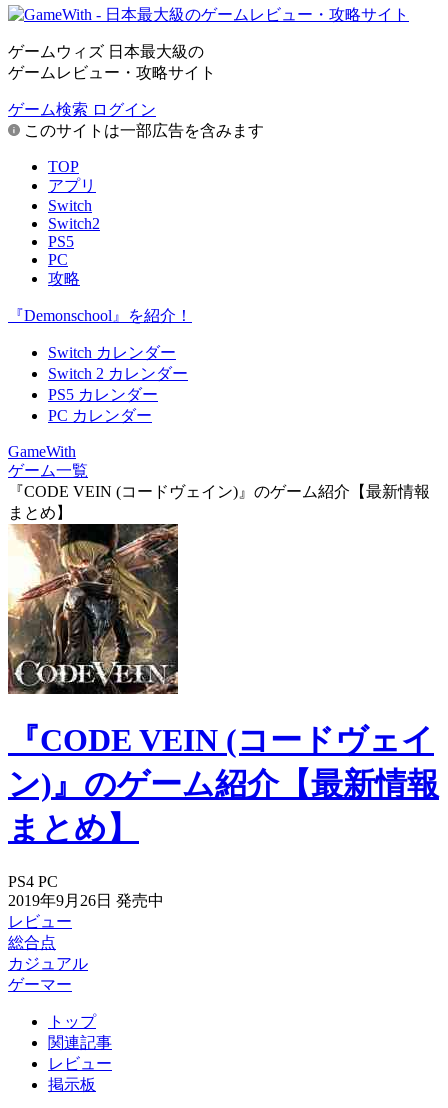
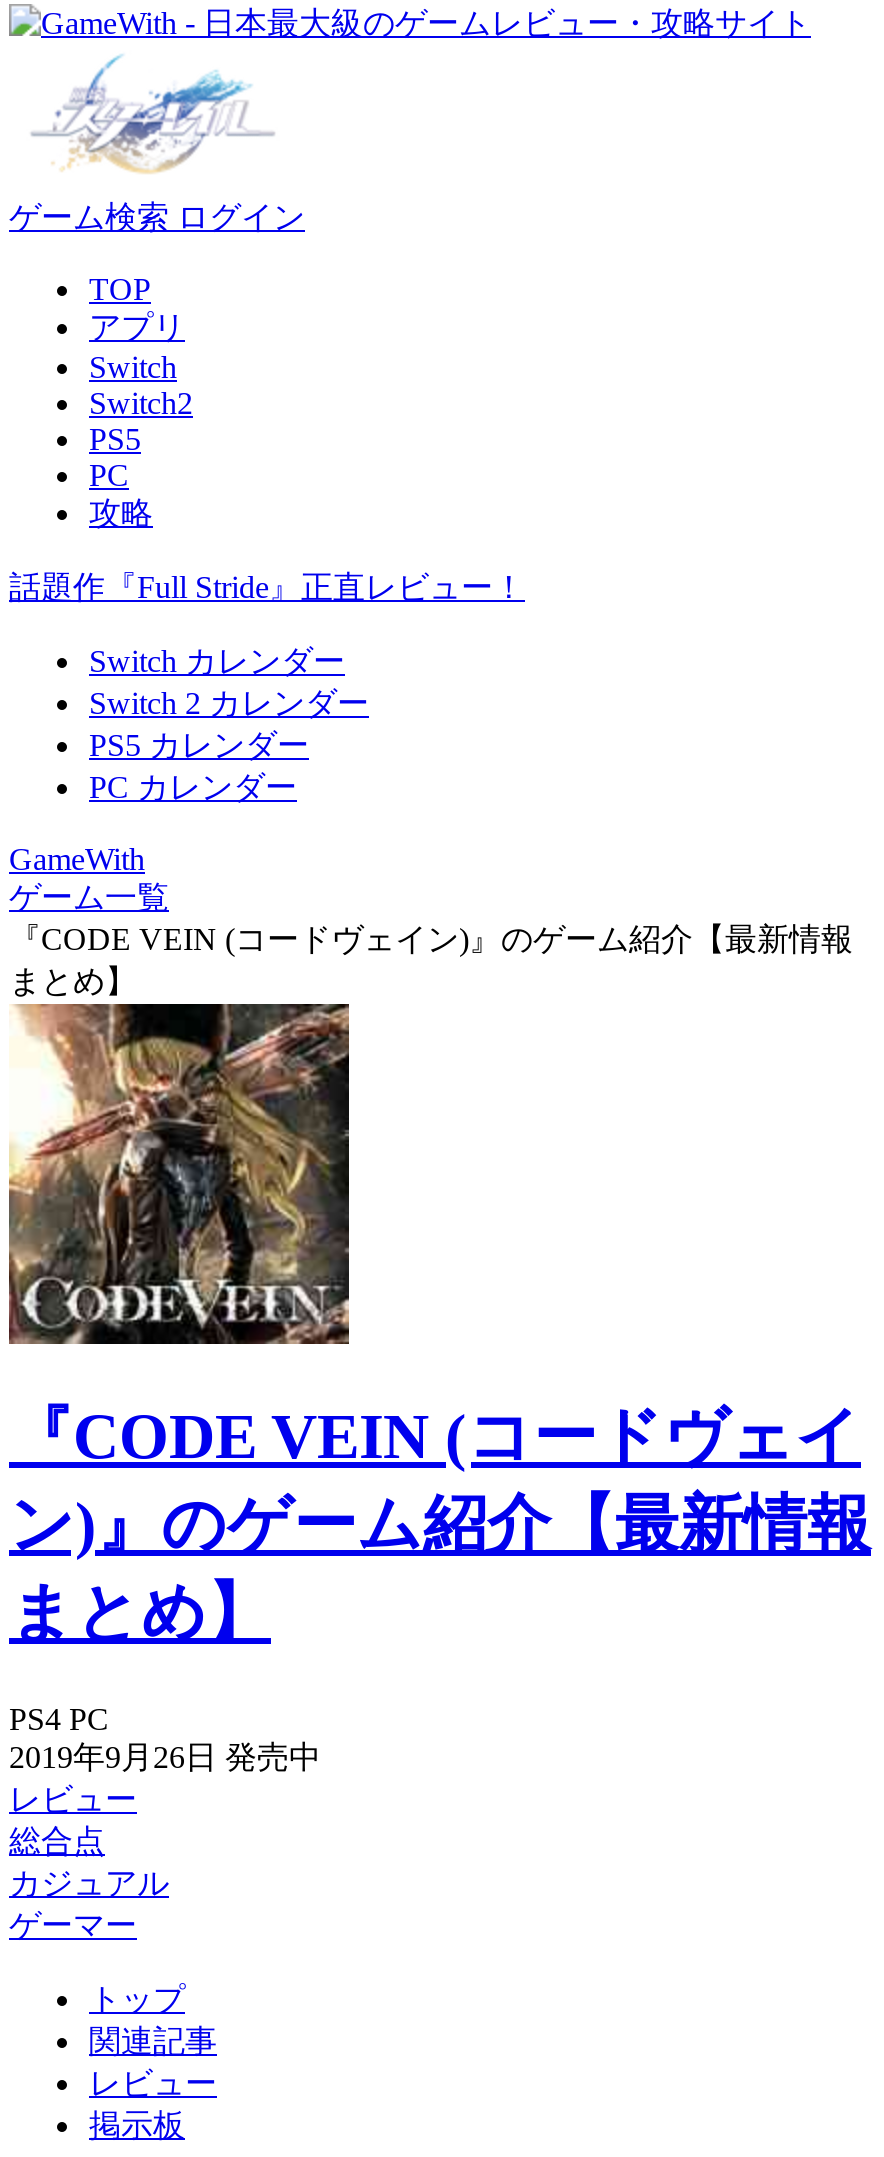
- ゲームウィズ 日本最大級の
- ゲームレビュー・攻略サイト

- このサイトは一部広告を含みます

- 『Demonschool』を紹介！
+ 話題作『Full Stride』正直レビュー！
